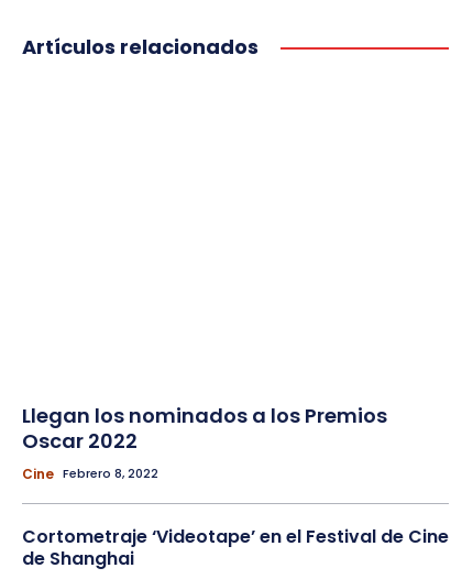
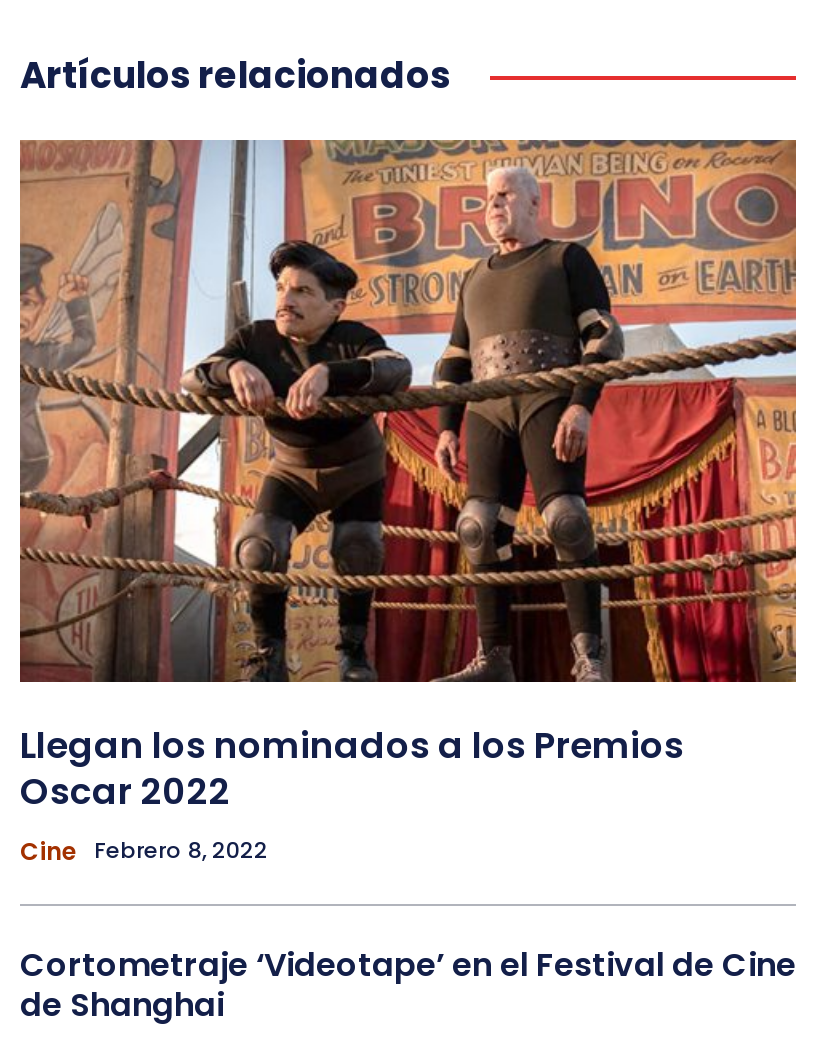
+ [image]
